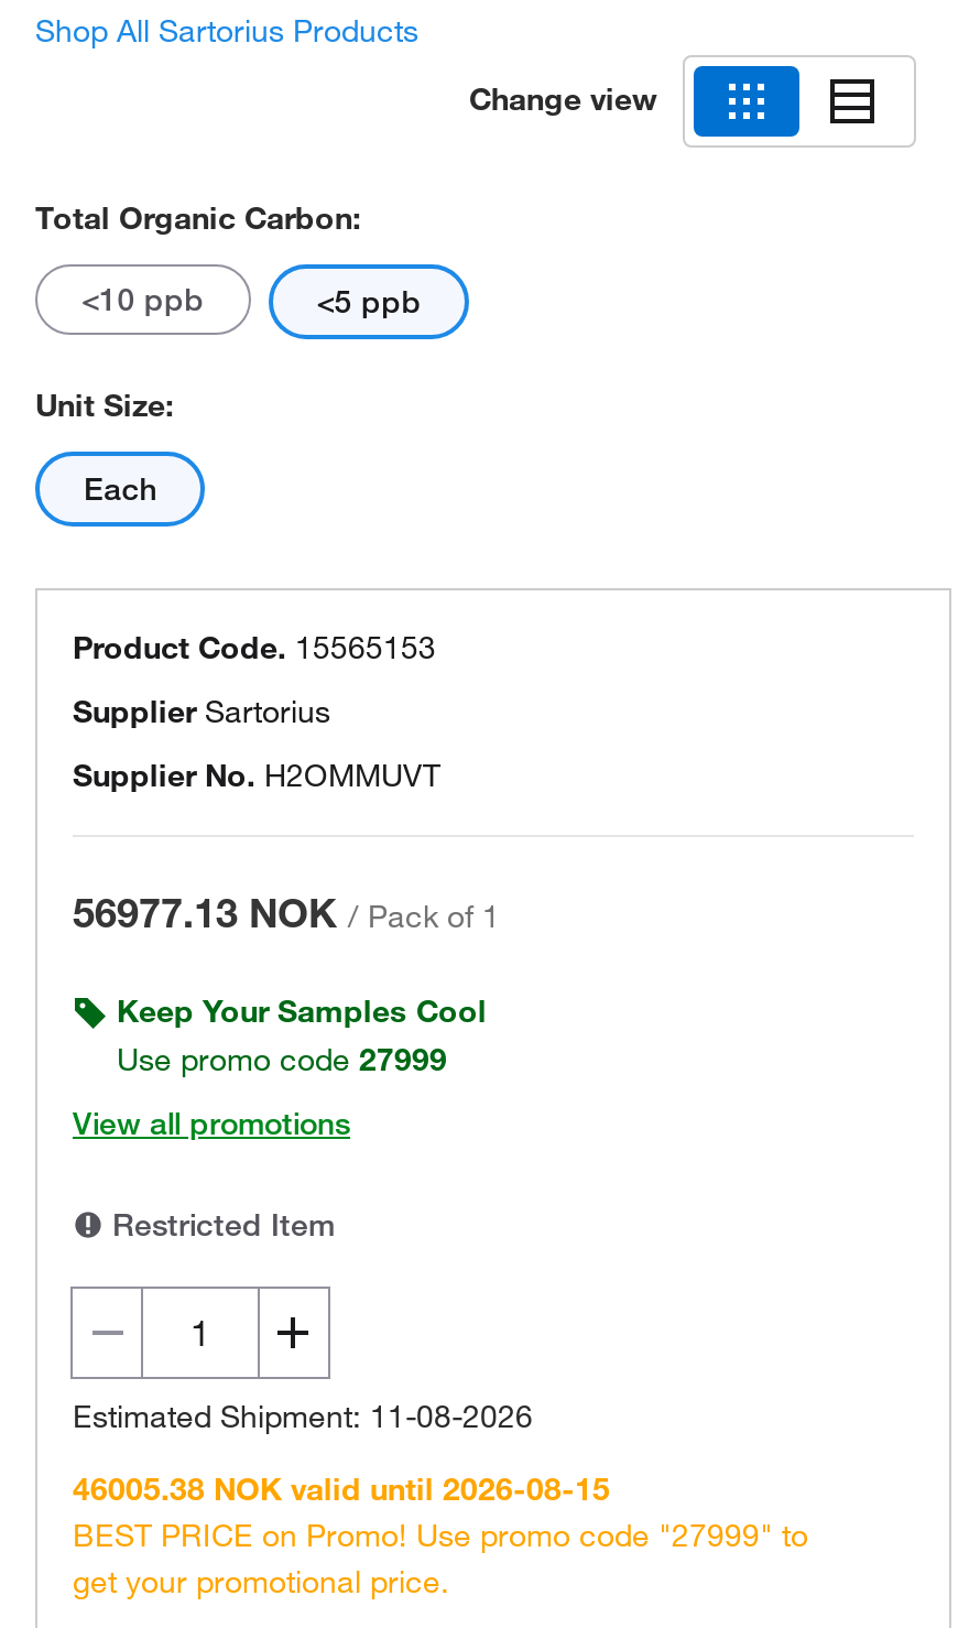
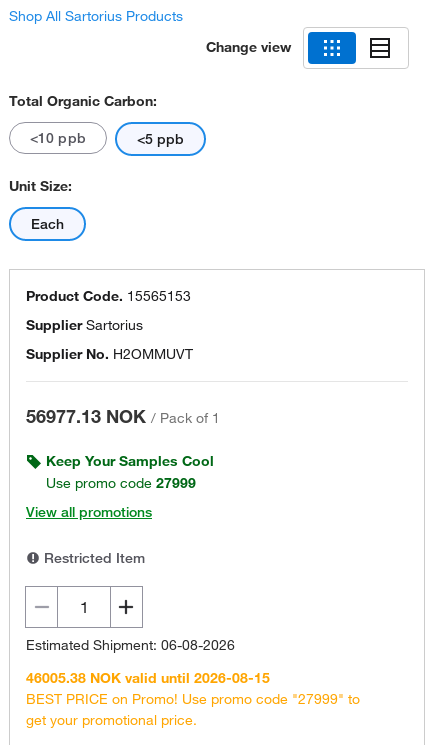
- Estimated Shipment: 11-08-2026
+ Estimated Shipment: 06-08-2026
